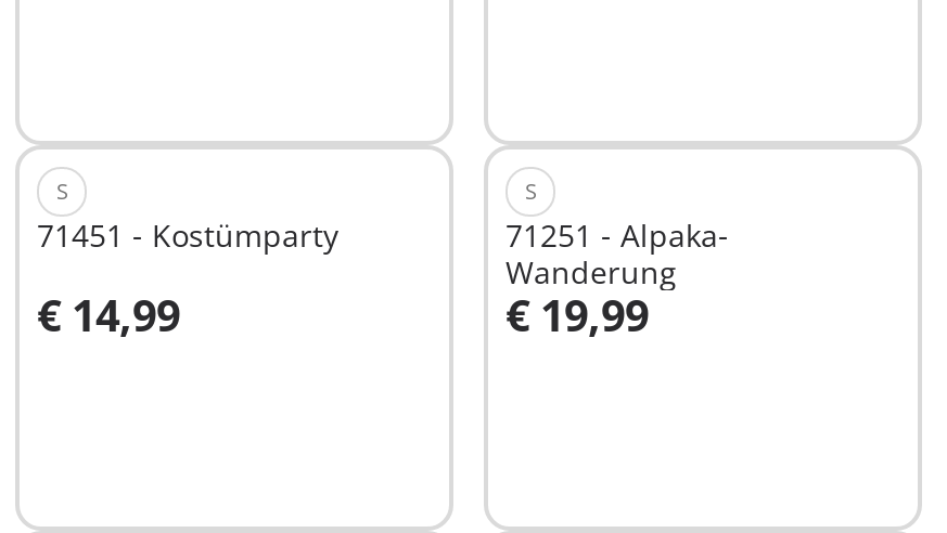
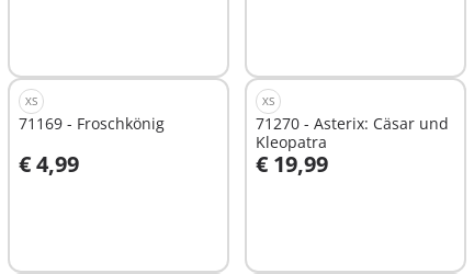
- S
- 71451 - Kostümparty
+ XS
+ 71169 - Froschkönig

- S
- 71251 - Alpaka-
- Wanderung
+ XS
+ 71270 - Asterix: Cäsar und
+ Kleopatra

- € 14,99
+ € 4,99
